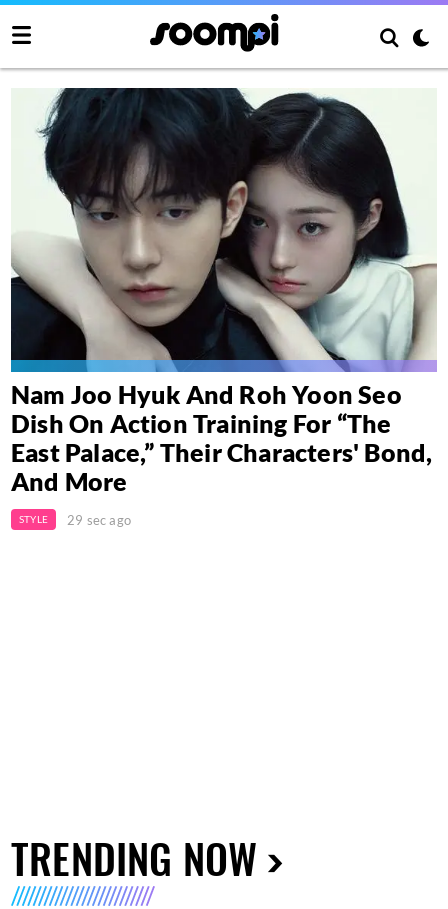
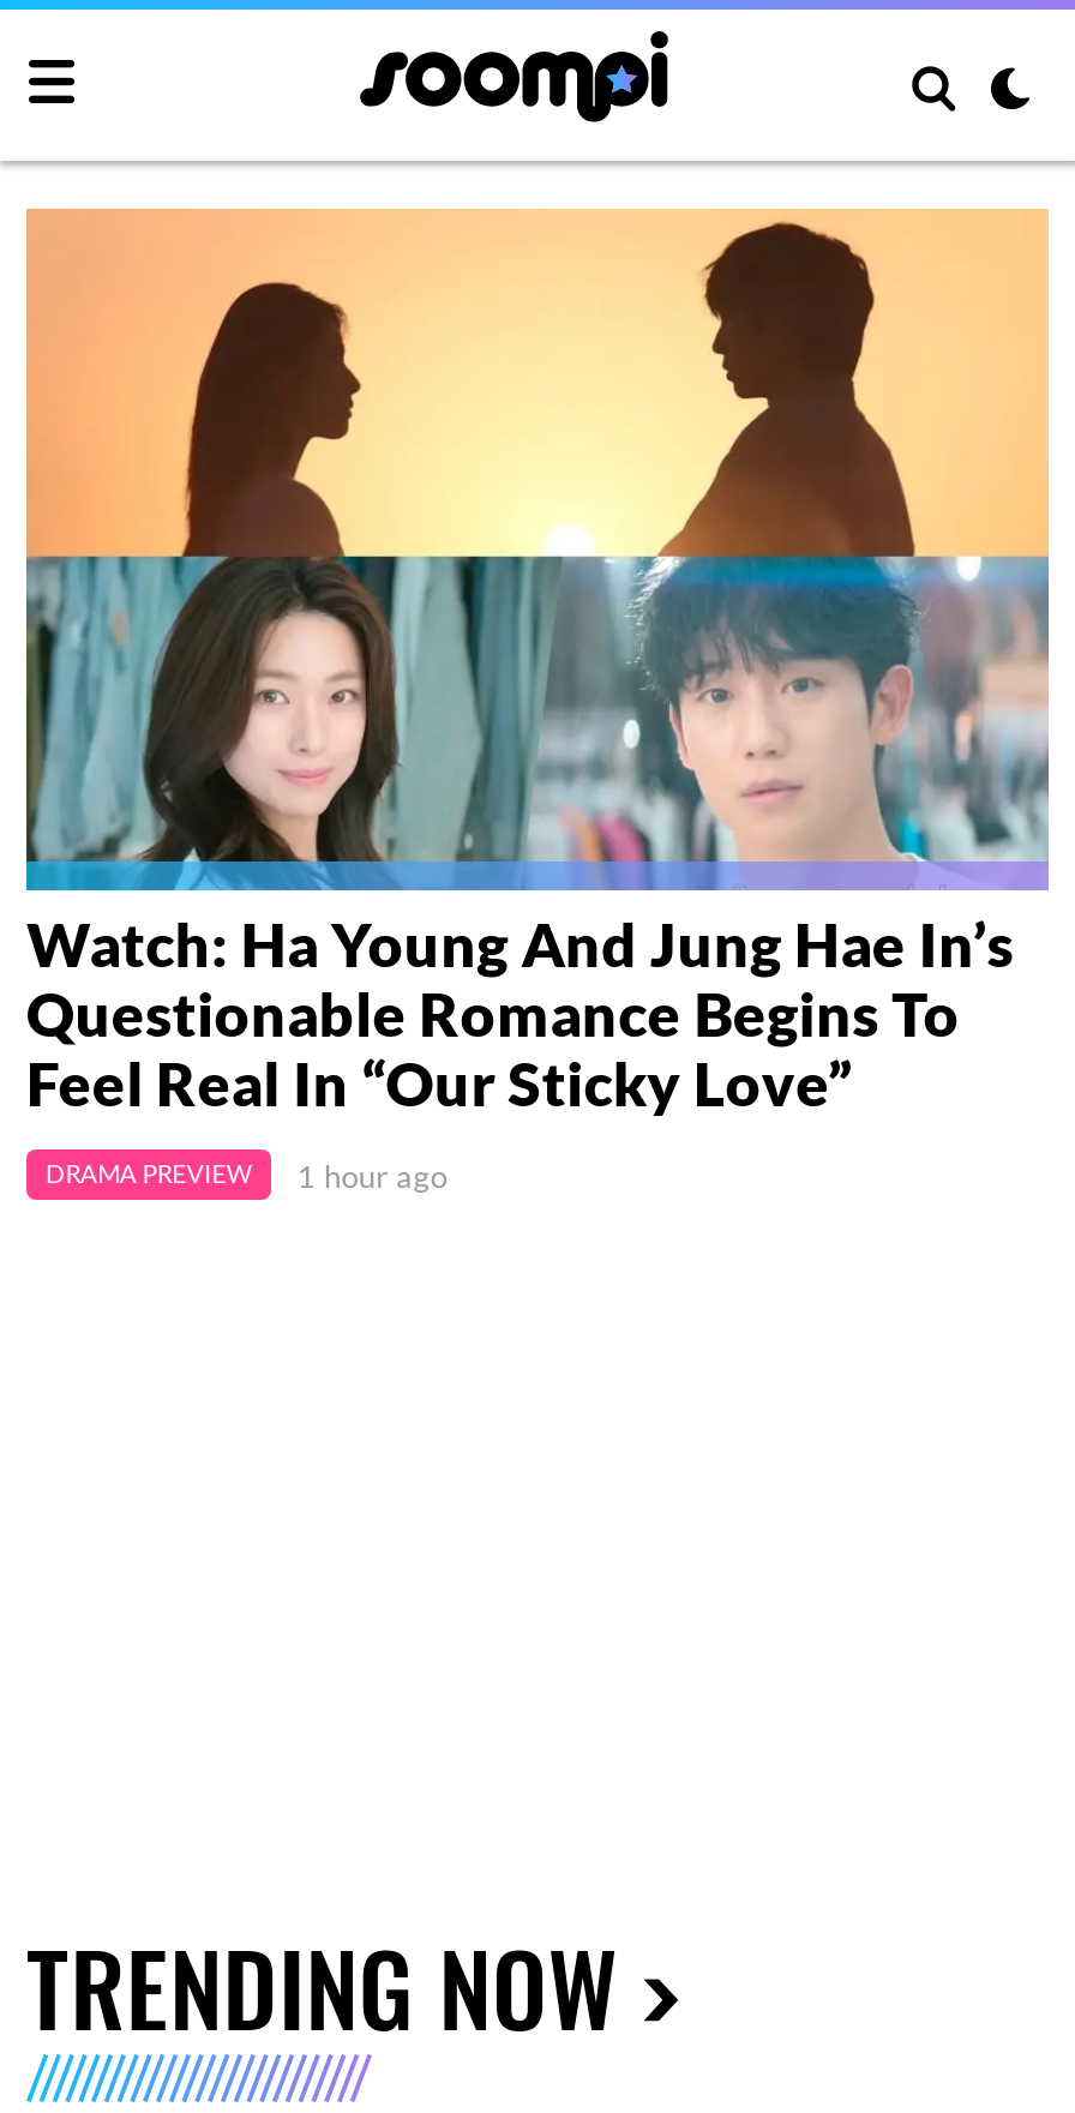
- [image]
- Nam Joo Hyuk And Roh Yoon Seo
- Dish On Action Training For “The
- East Palace,” Their Characters' Bond,
- And More
+ [image]
+ Watch: Ha Young And Jung Hae In’s
+ Questionable Romance Begins To
+ Feel Real In “Our Sticky Love”

- STYLE
- 29 sec ago
+ DRAMA PREVIEW
+ 1 hour ago
